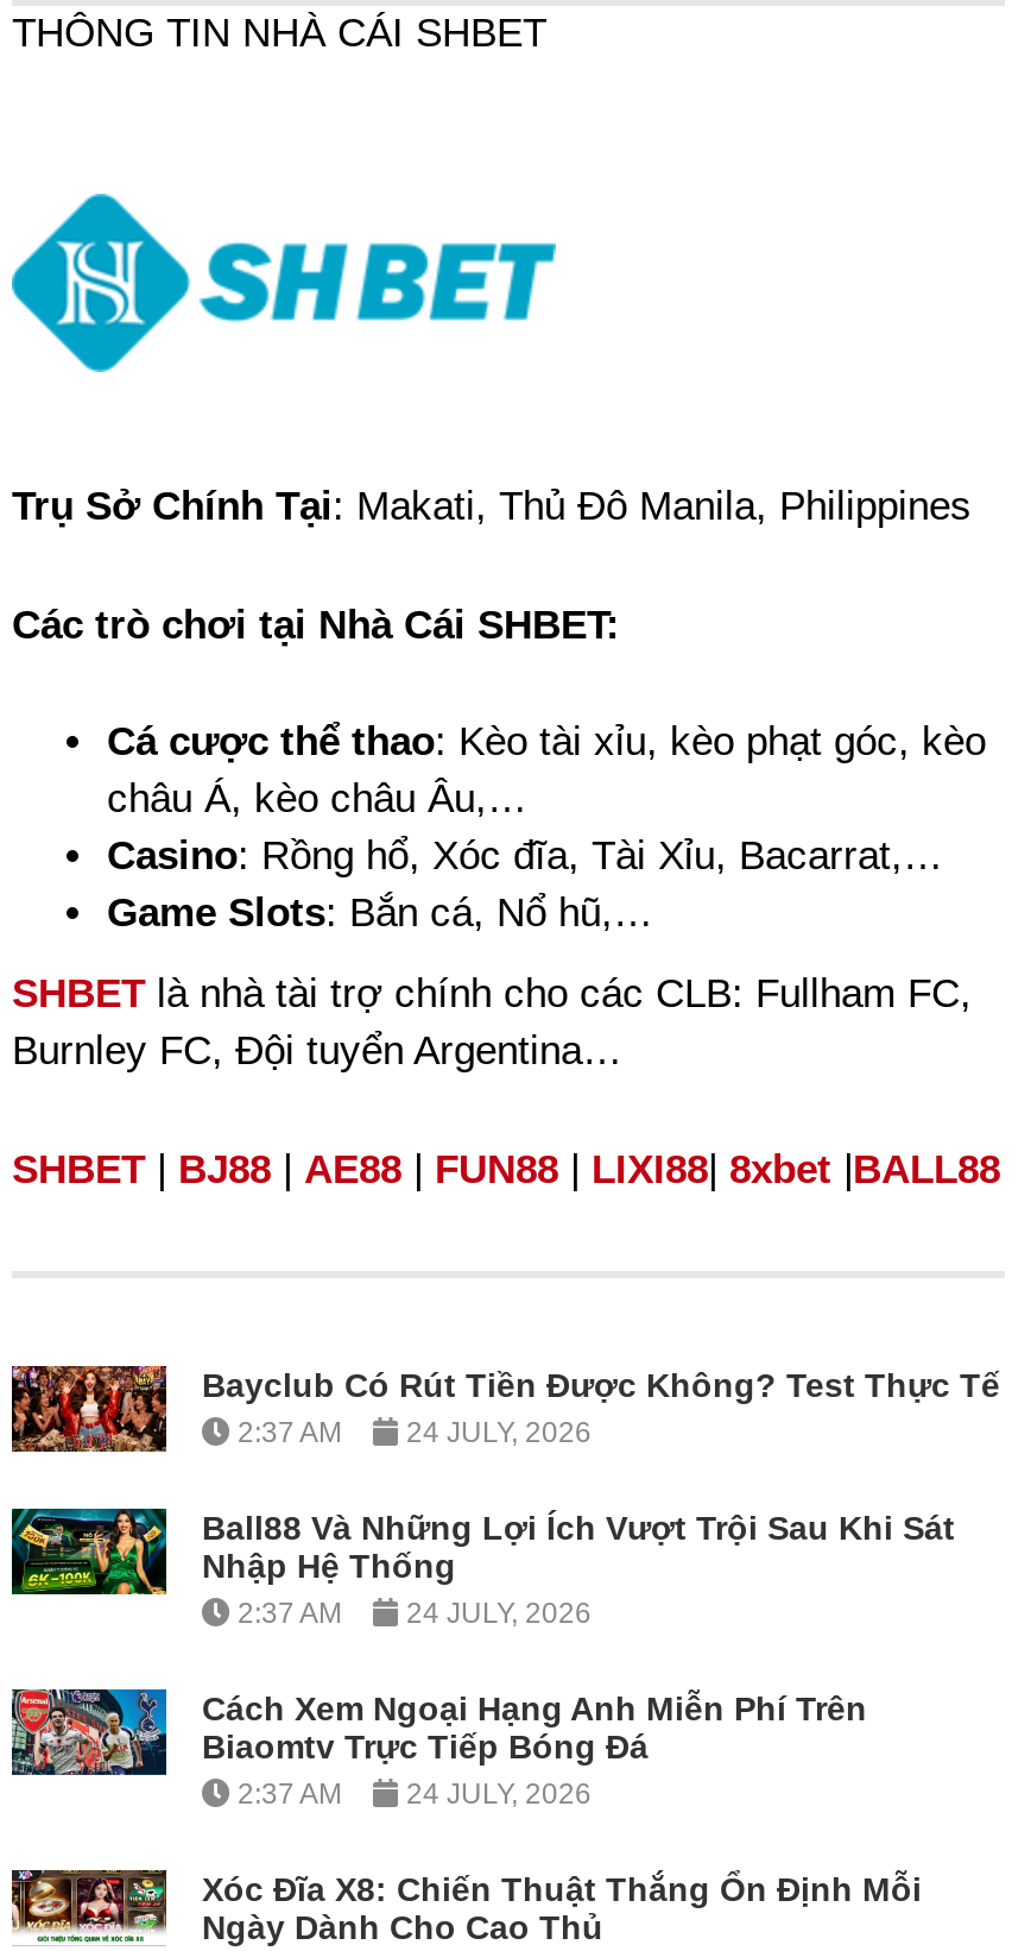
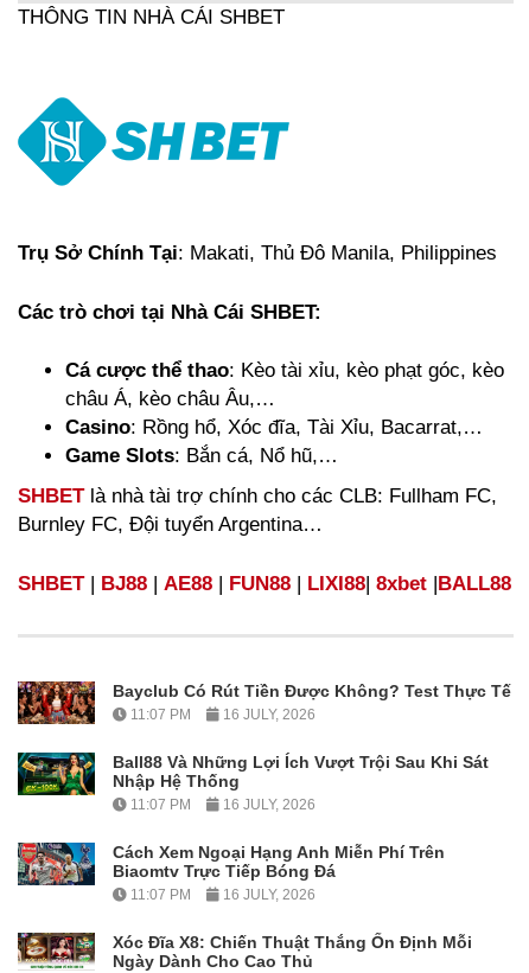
- 2:37 AM
- 24 JULY, 2026
+ 11:07 PM
+ 16 JULY, 2026

- 2:37 AM
- 24 JULY, 2026
+ 11:07 PM
+ 16 JULY, 2026

- 2:37 AM
- 24 JULY, 2026
+ 11:07 PM
+ 16 JULY, 2026
